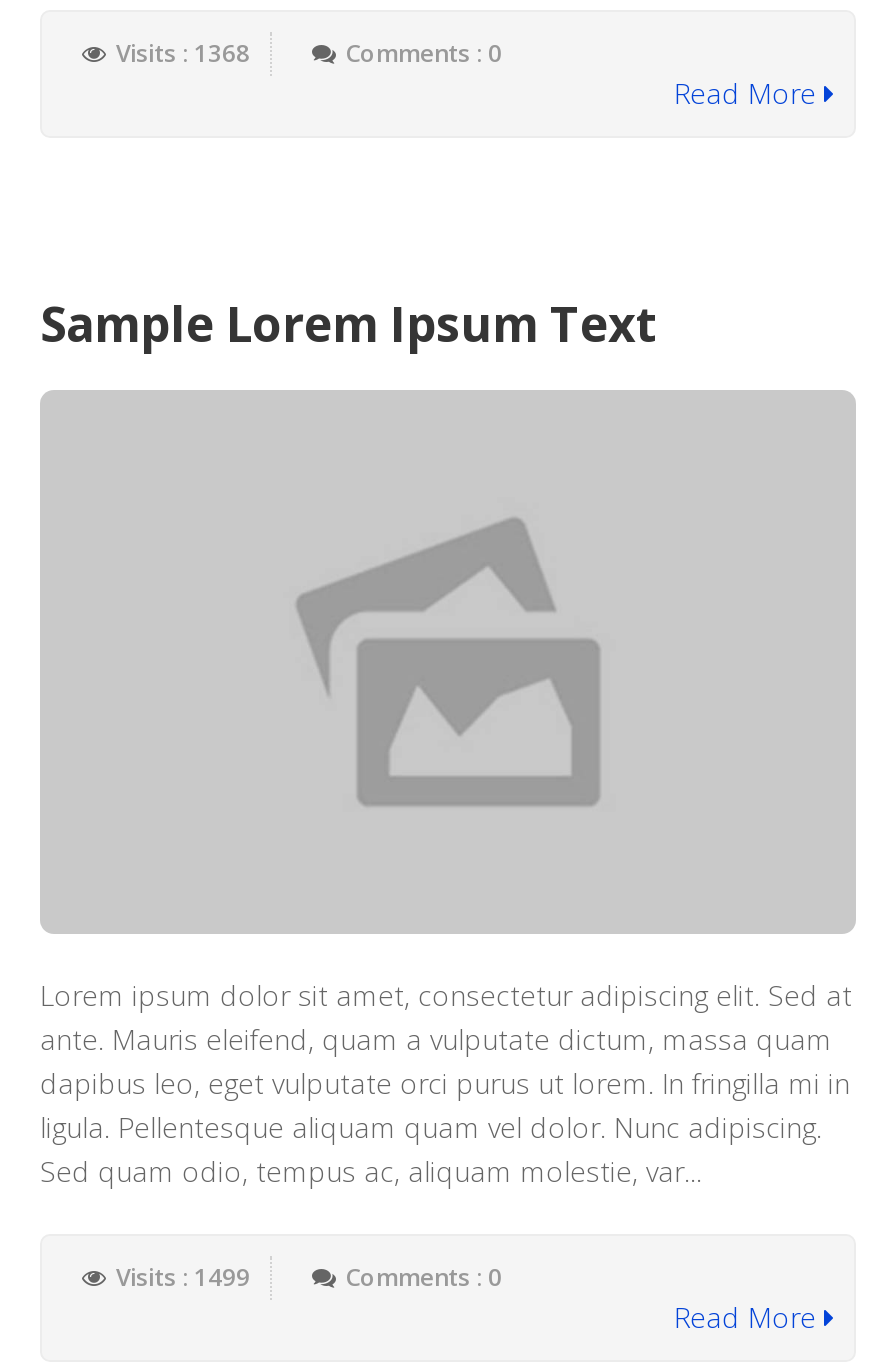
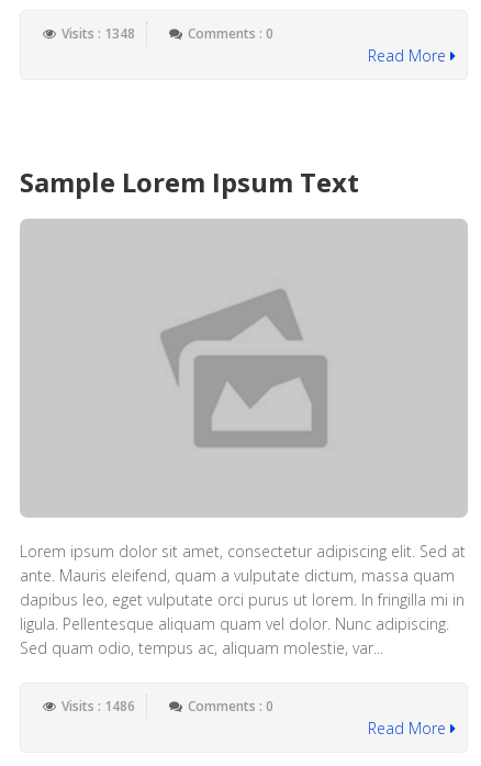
- Visits : 1368
+ Visits : 1348

- Visits : 1499
+ Visits : 1486
